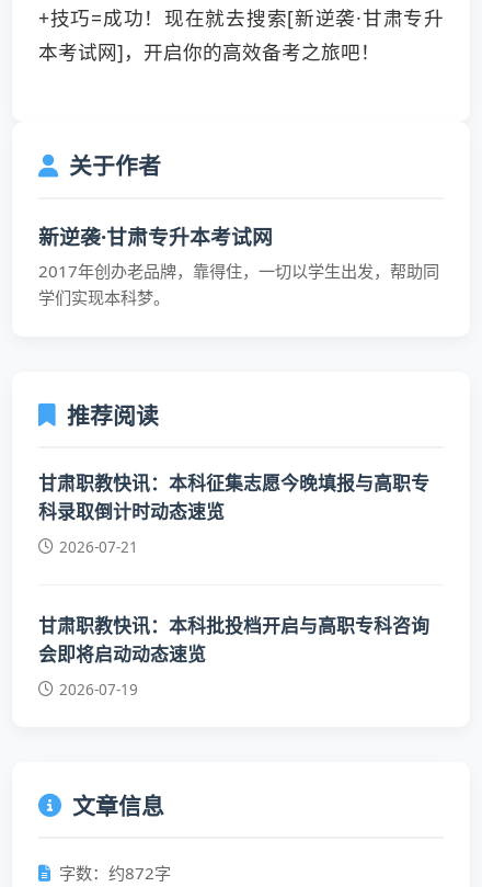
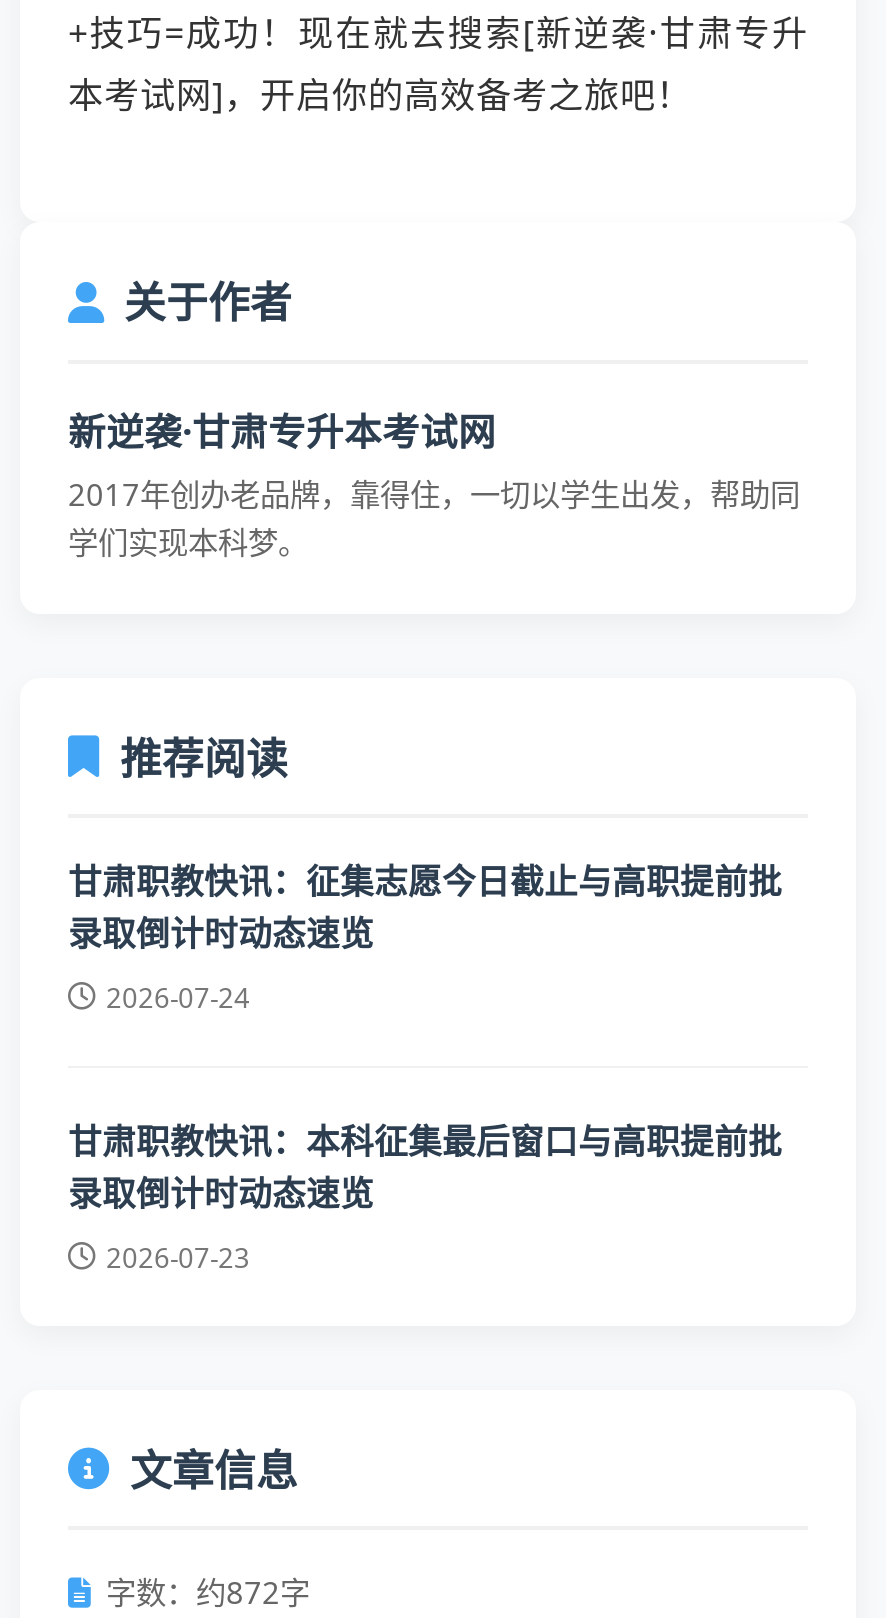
- 甘肃职教快讯：本科征集志愿今晚填报与高职专
- 科录取倒计时动态速览
+ 甘肃职教快讯：征集志愿今日截止与高职提前批
+ 录取倒计时动态速览

- 2026-07-21
+ 2026-07-24

- 甘肃职教快讯：本科批投档开启与高职专科咨询
- 会即将启动动态速览
+ 甘肃职教快讯：本科征集最后窗口与高职提前批
+ 录取倒计时动态速览

- 2026-07-19
+ 2026-07-23
